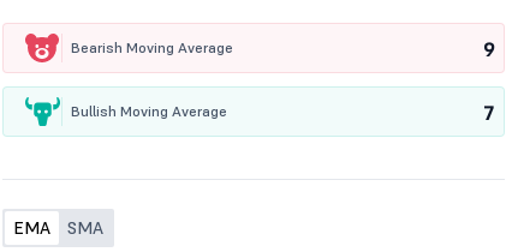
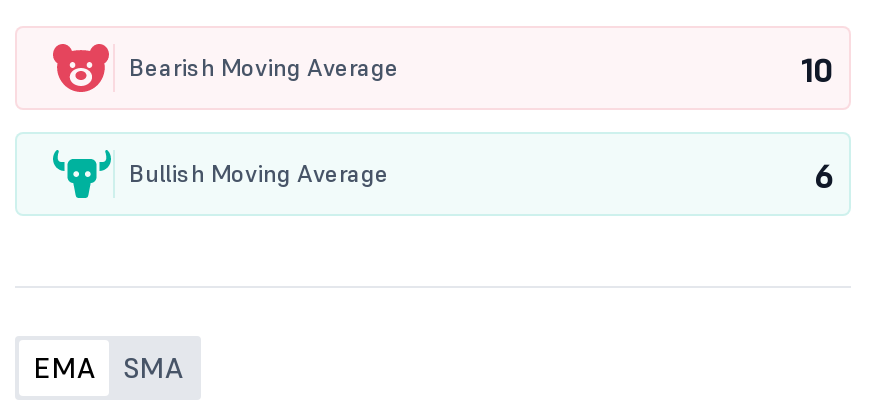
- 9
+ 10

- 7
+ 6
